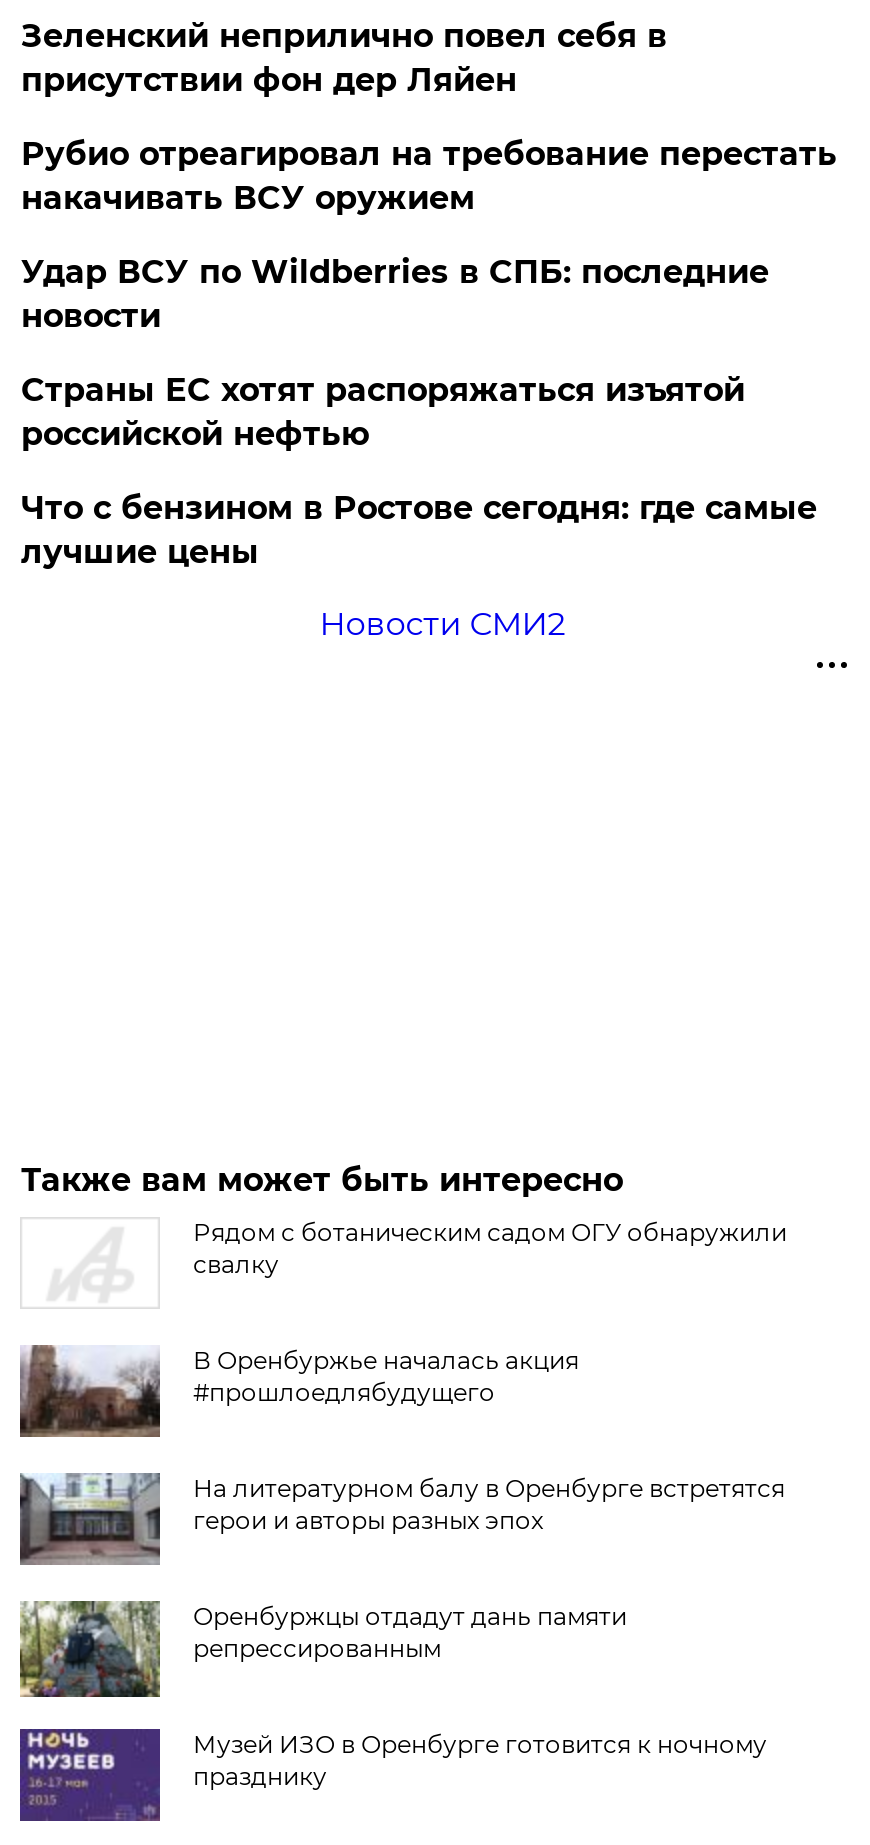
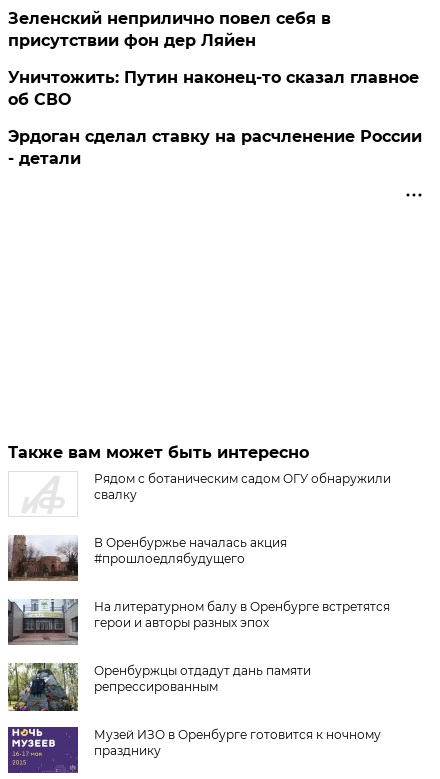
- Рубио отреагировал на требование перестать
- накачивать ВСУ оружием
- Удар ВСУ по Wildberries в СПБ: последние
- новости
- Страны ЕС хотят распоряжаться изъятой
- российской нефтью
- Что с бензином в Ростове сегодня: где самые
- лучшие цены
- Новости СМИ2
+ Уничтожить: Путин наконец-то сказал главное
+ об СВО
+ Эрдоган сделал ставку на расчленение России
+ - детали
